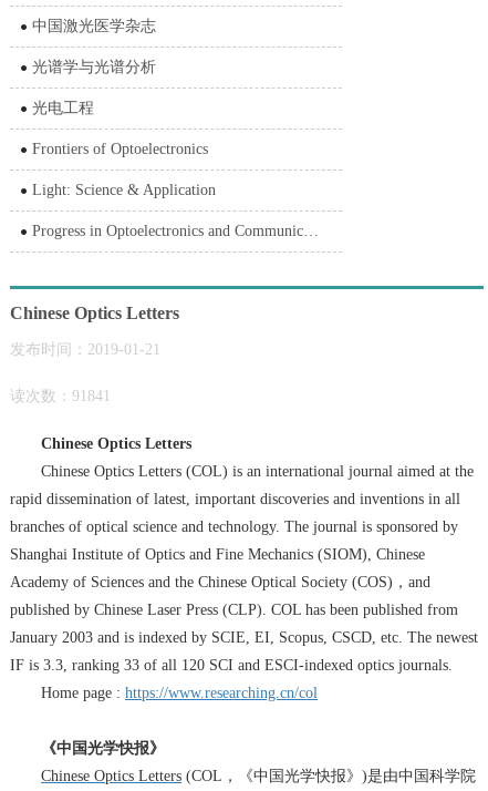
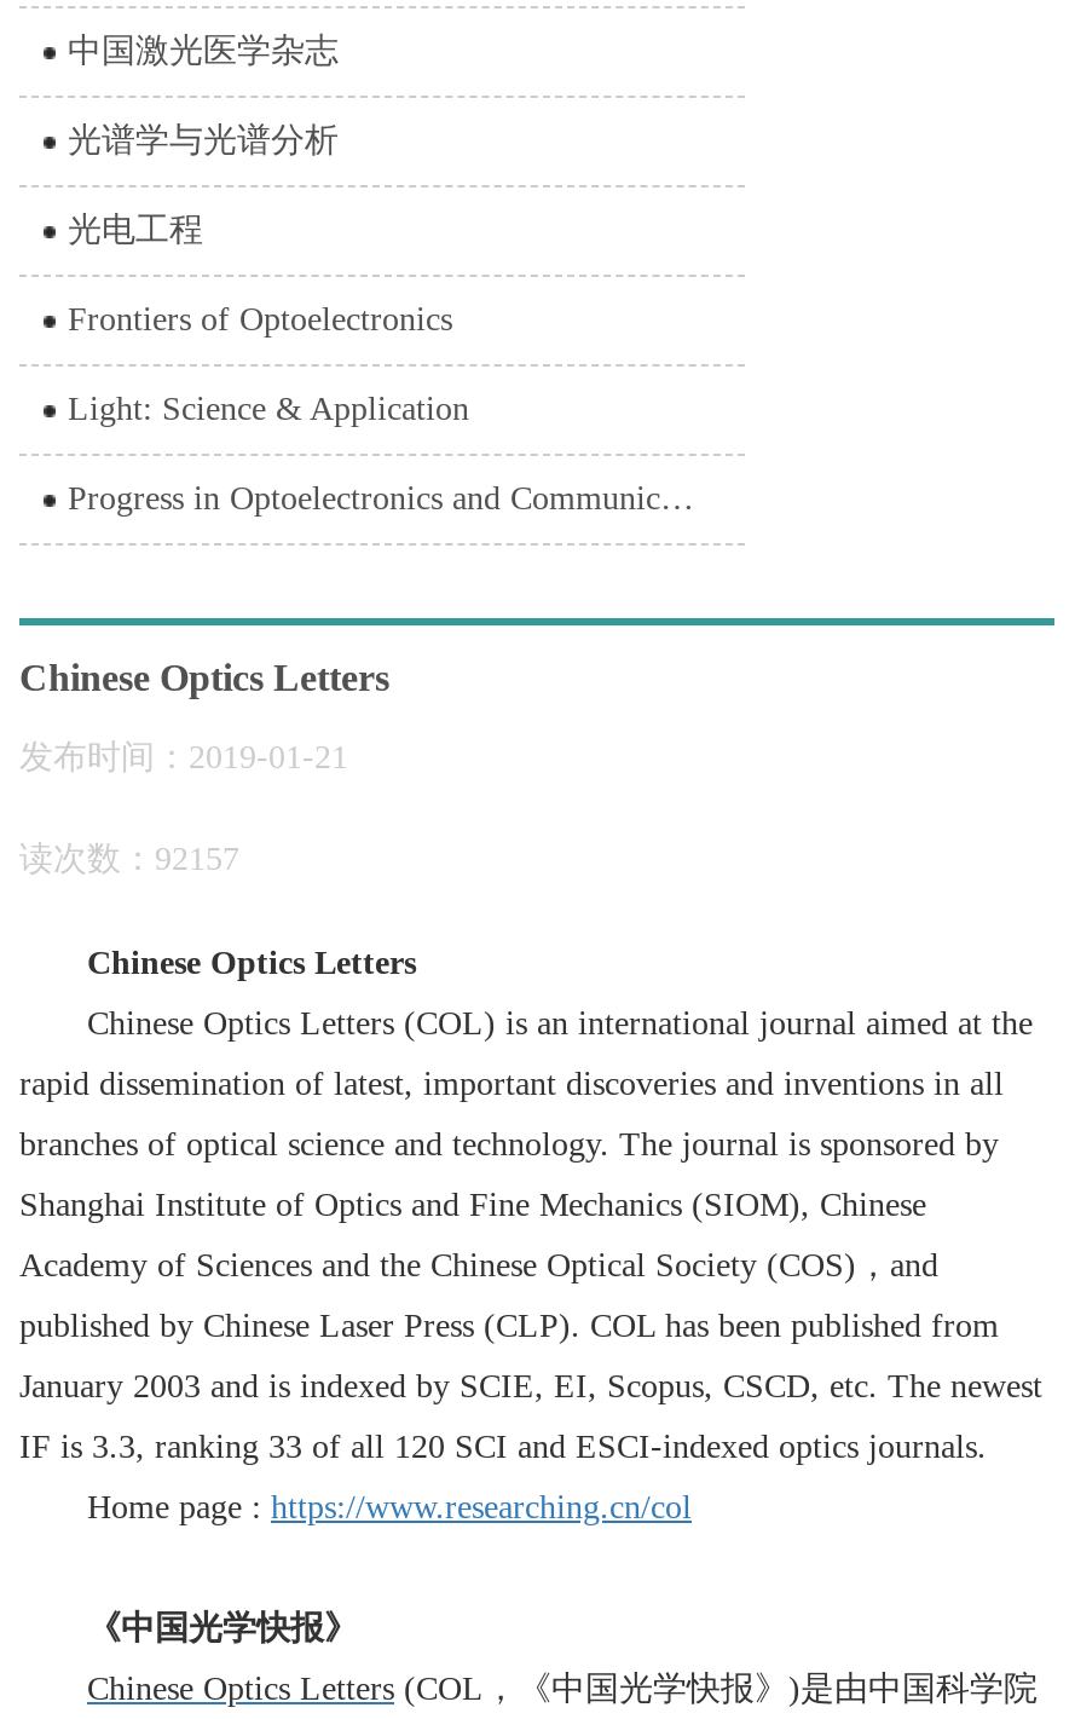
- 读次数：91841
+ 读次数：92157
